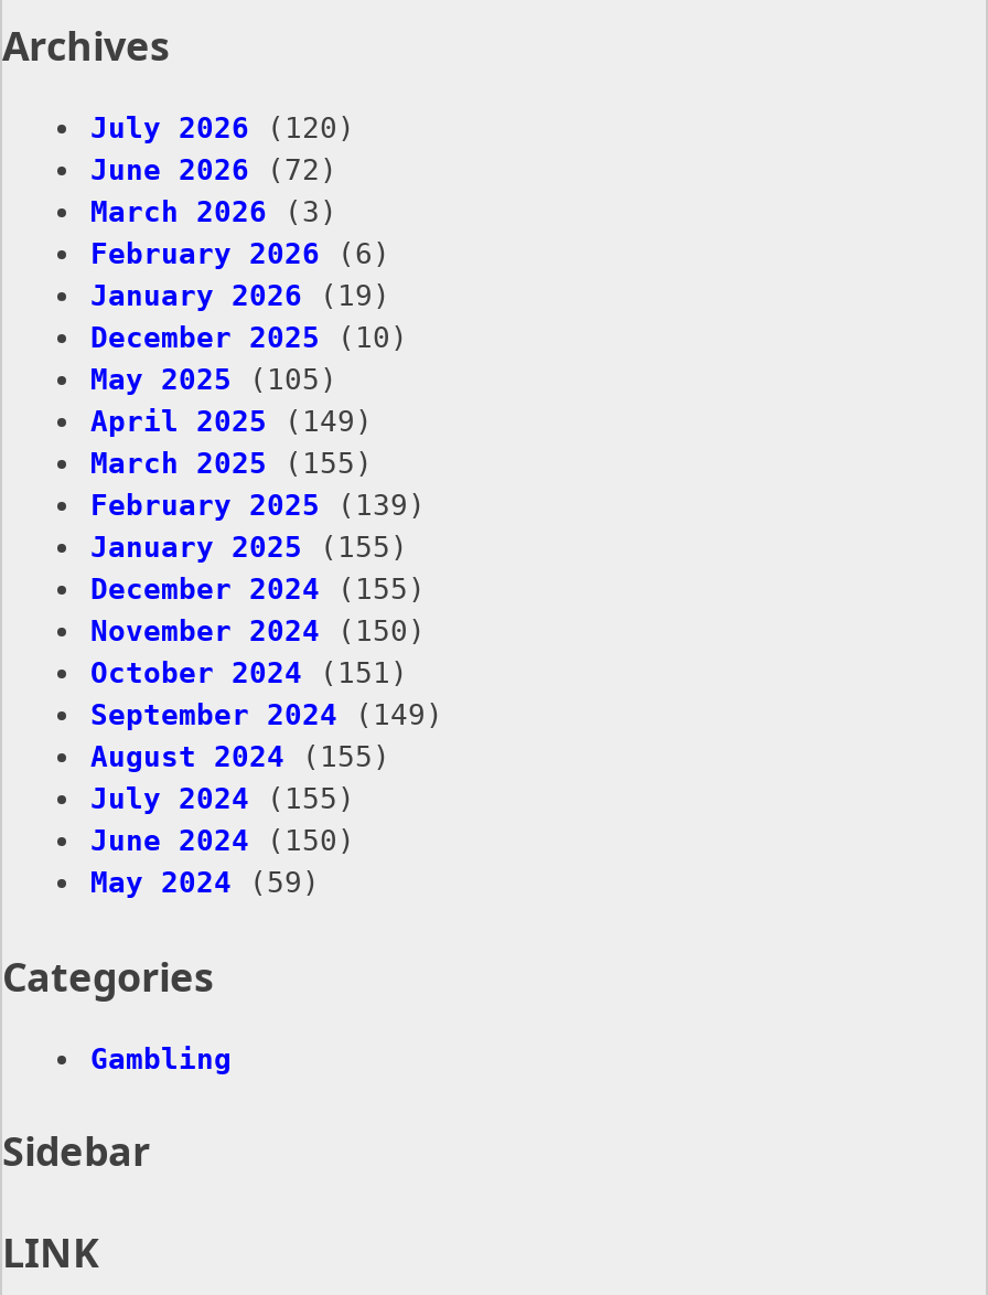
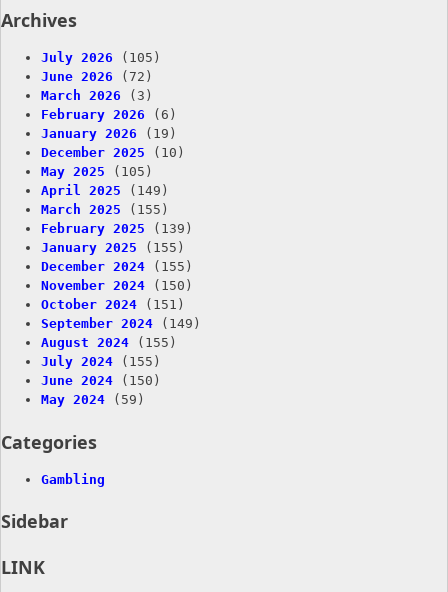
- July 2026 (120)
+ July 2026 (105)
